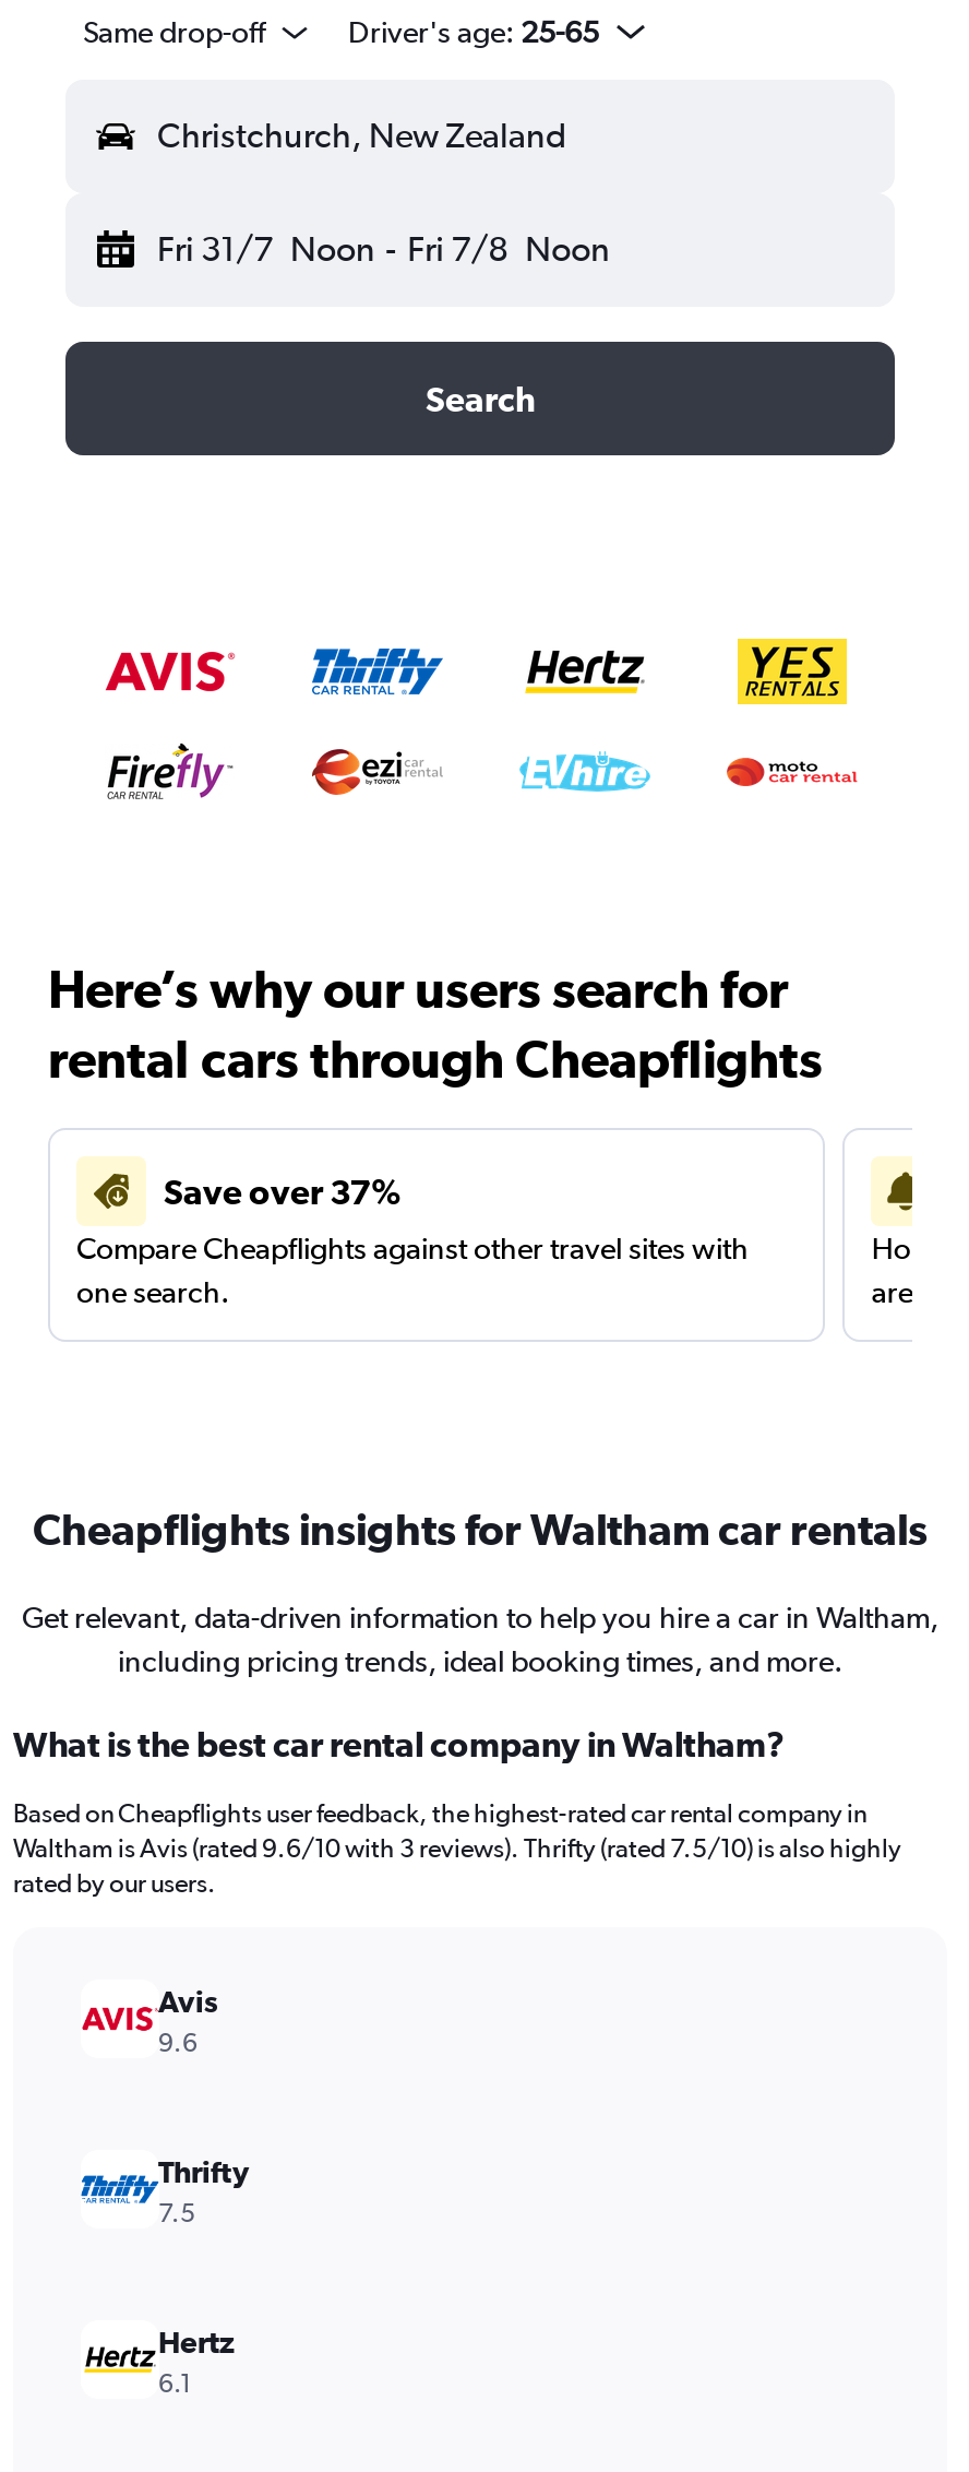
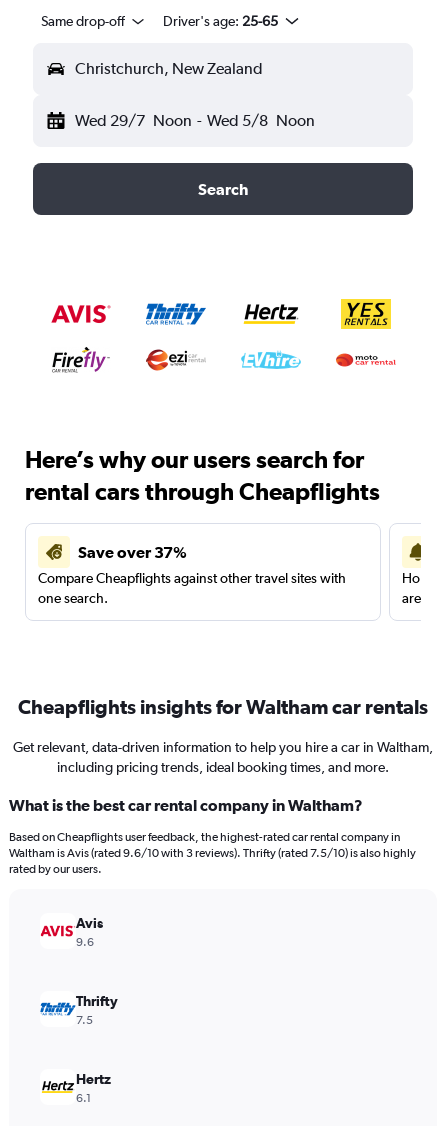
- Fri 31/7 Noon - Fri 7/8 Noon
+ Wed 29/7 Noon - Wed 5/8 Noon
